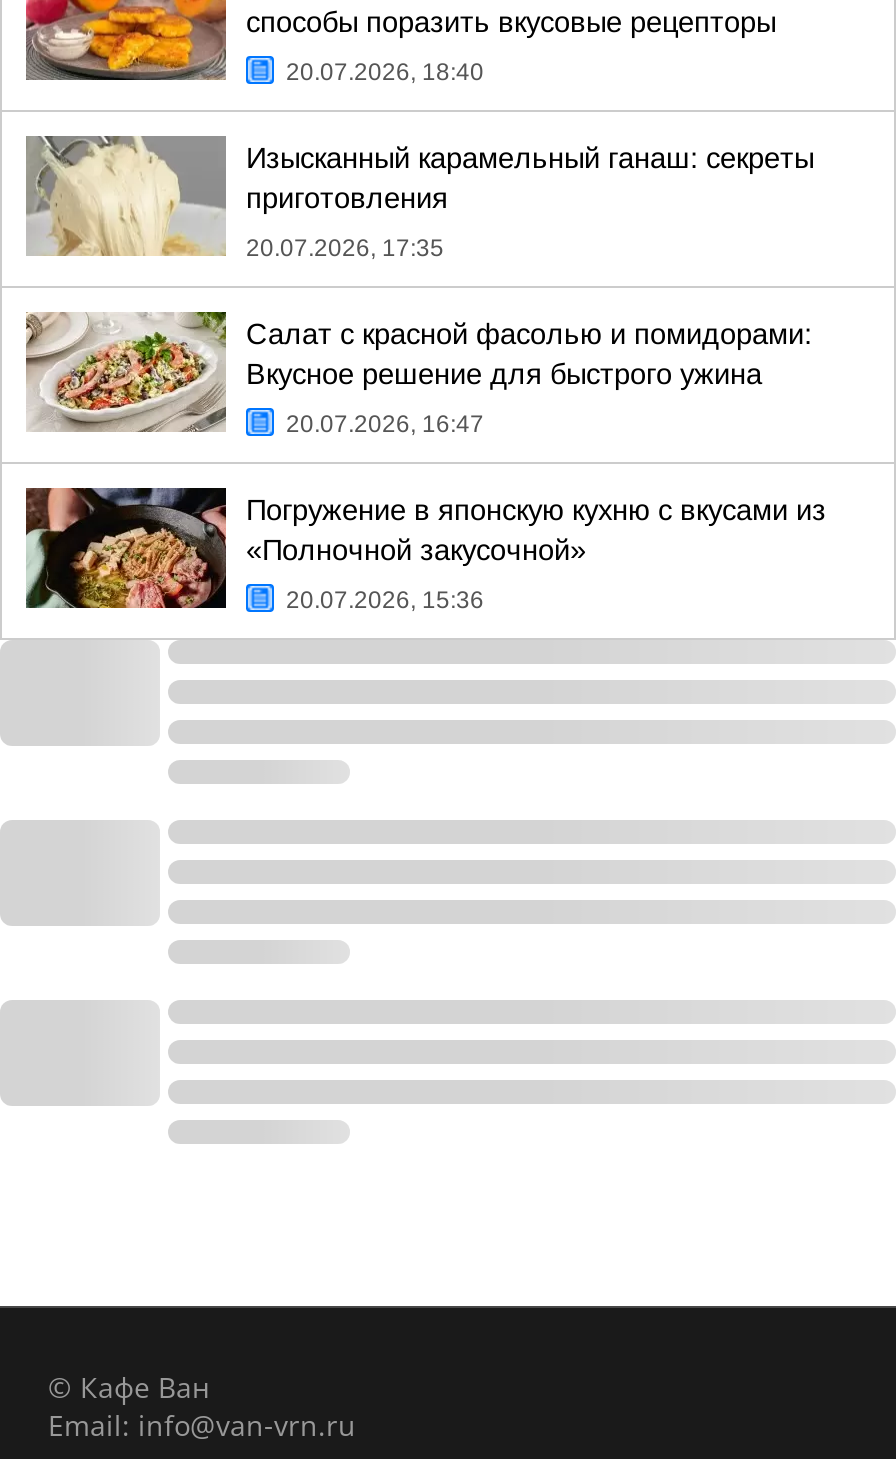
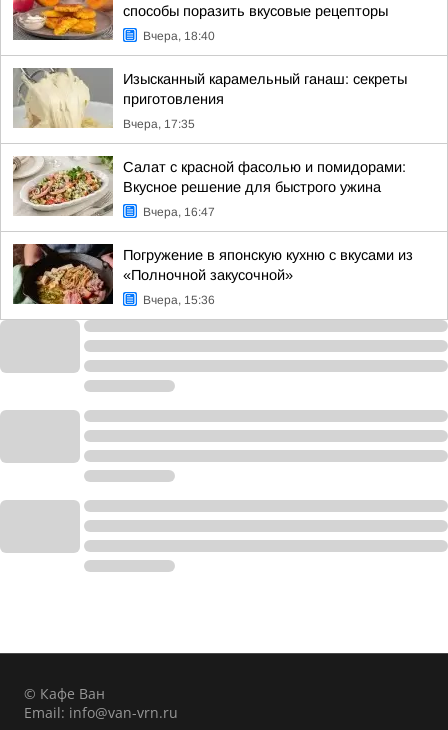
- 20.07.2026, 18:40
+ Вчера, 18:40

- 20.07.2026, 17:35
+ Вчера, 17:35

- 20.07.2026, 16:47
+ Вчера, 16:47

- 20.07.2026, 15:36
+ Вчера, 15:36
